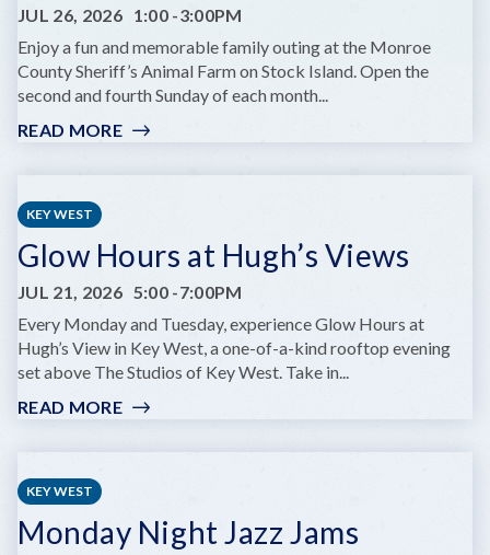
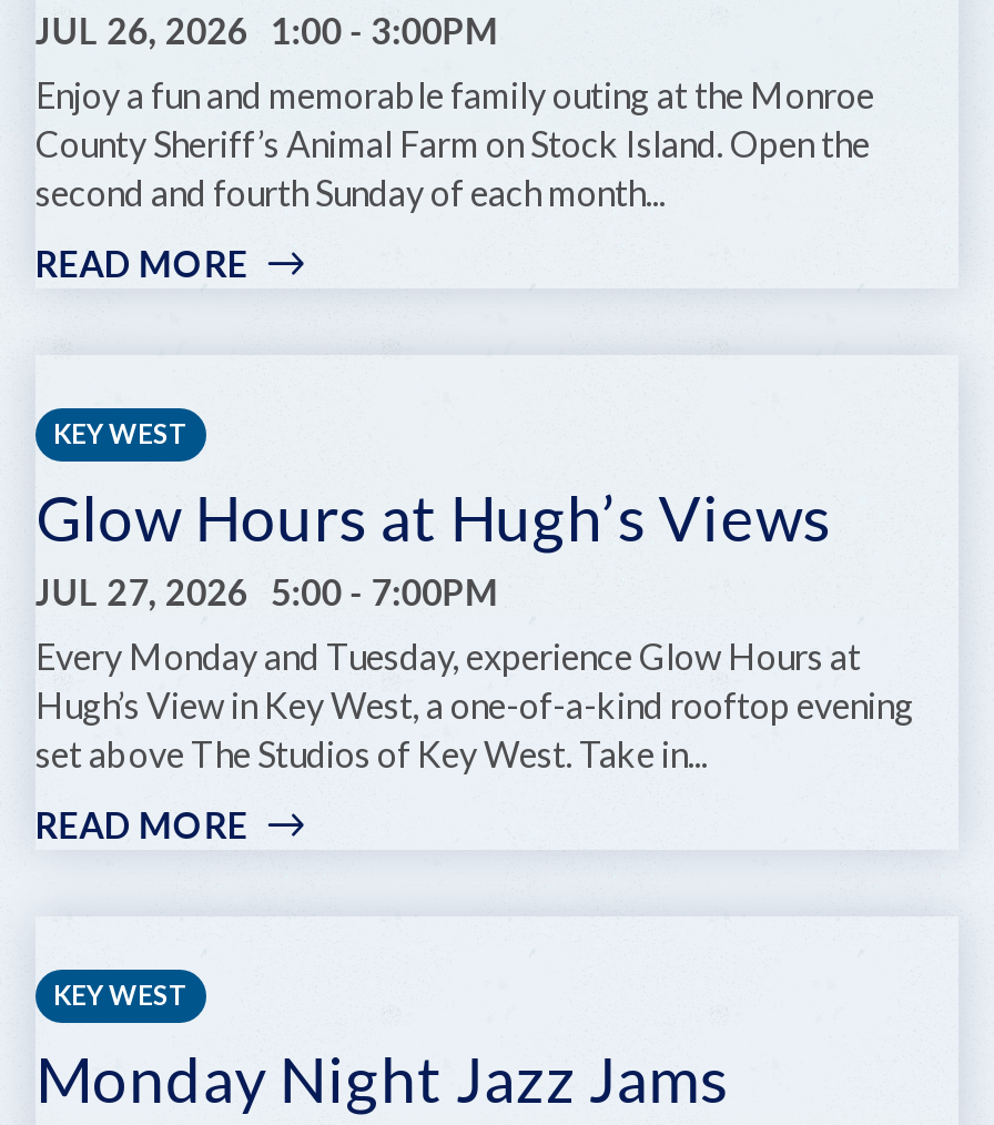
- JUL 21, 2026 5:00 -7:00PM
+ JUL 27, 2026 5:00 - 7:00PM
